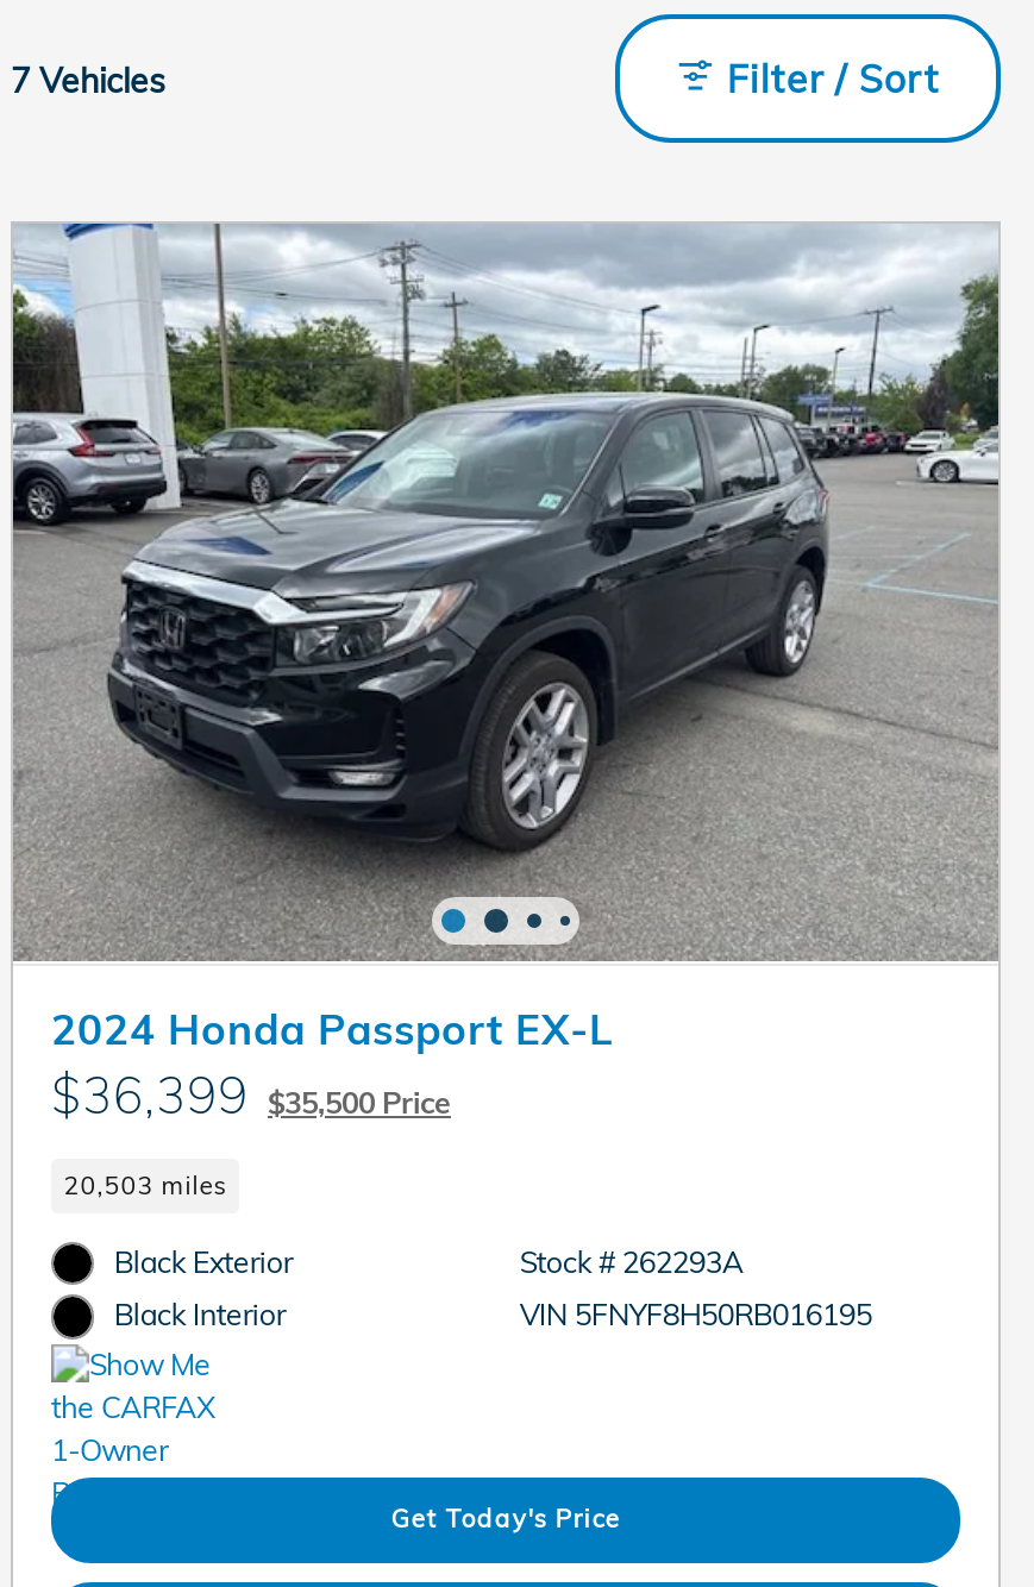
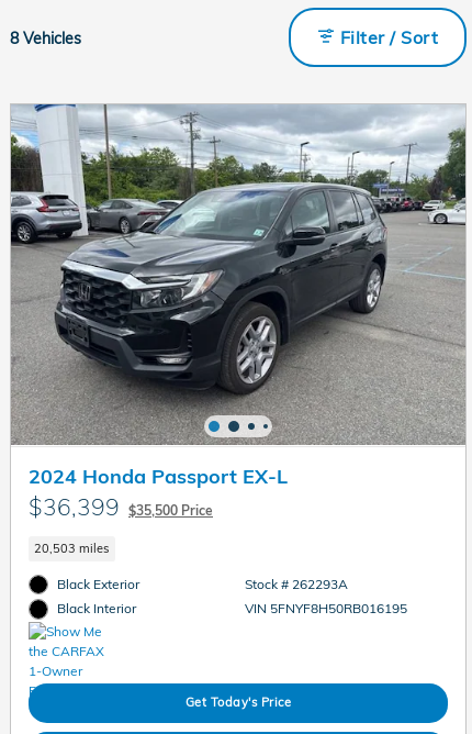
- 7 Vehicles
+ 8 Vehicles
